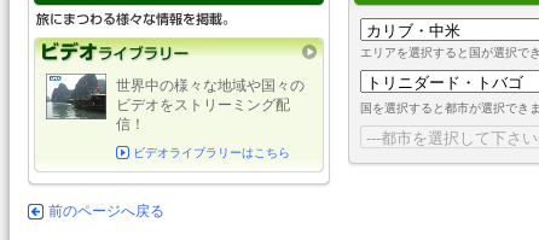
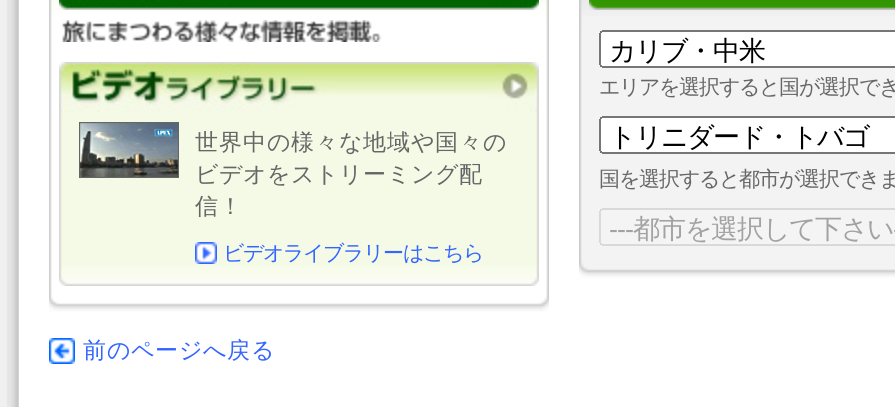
- [image]
+ [image]
